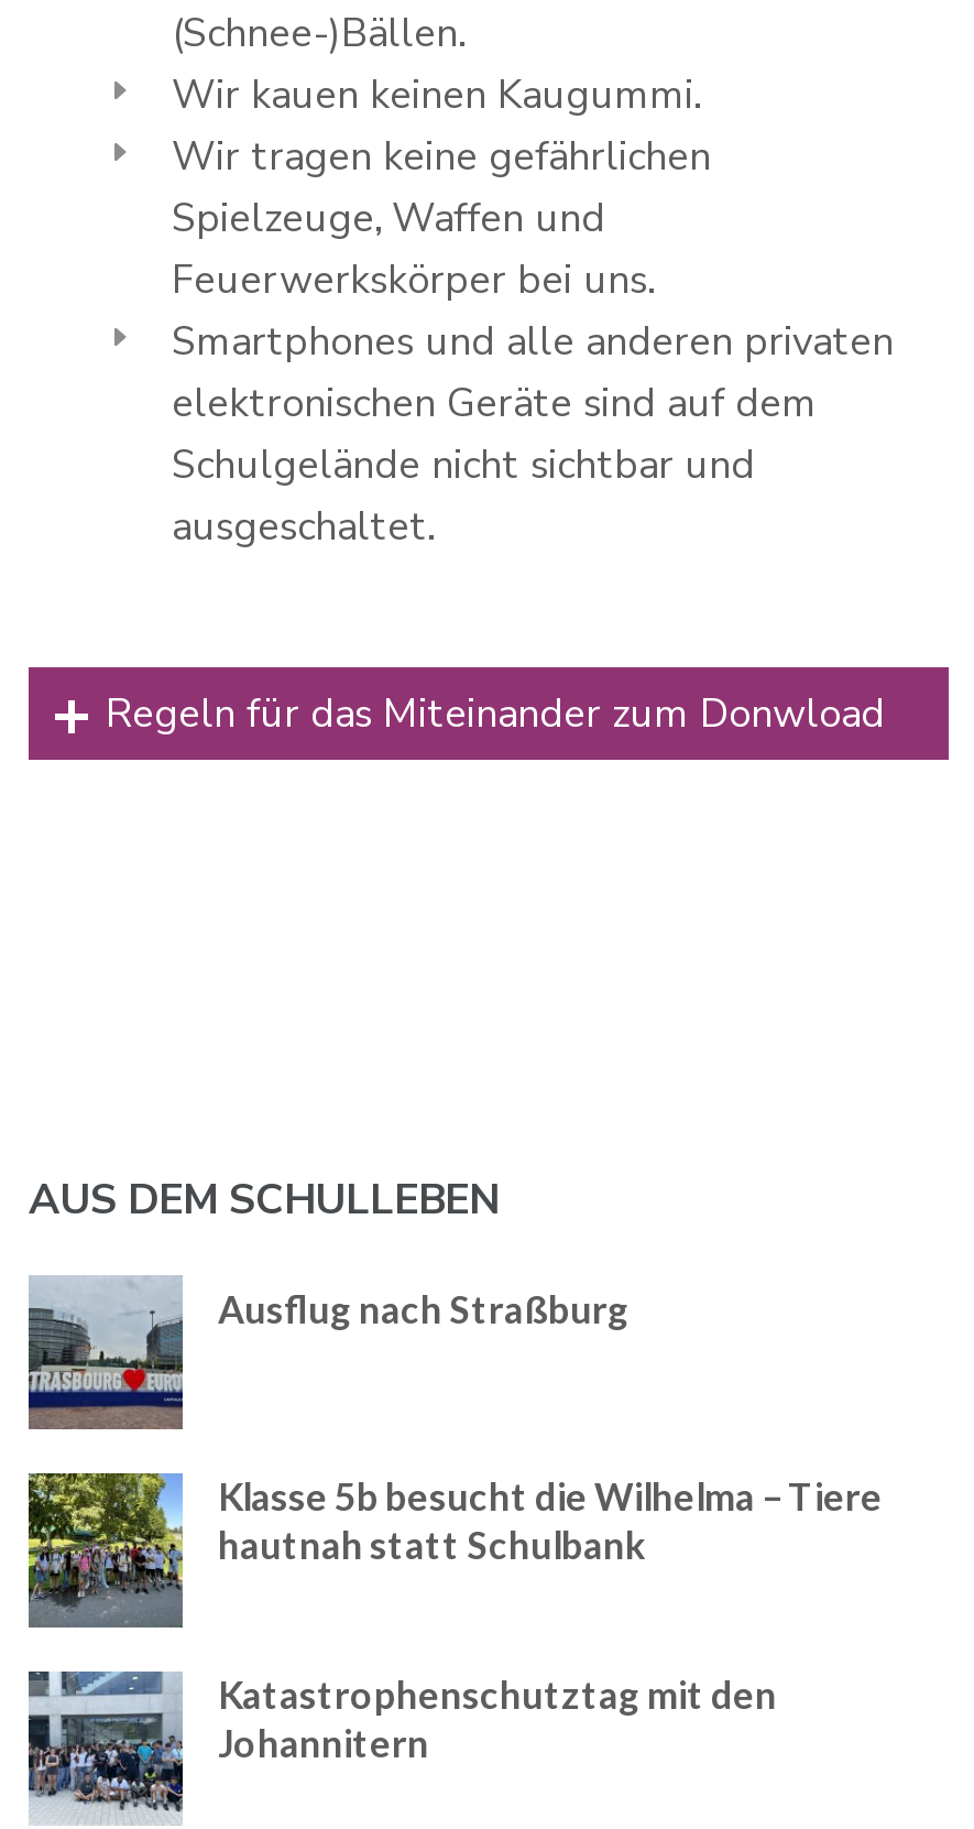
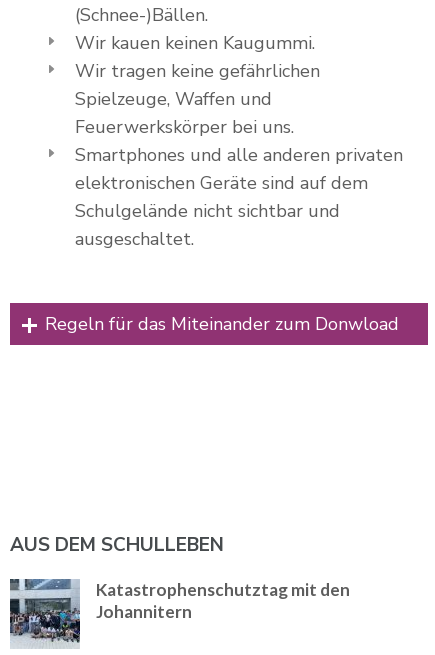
- [image]
- Ausflug nach Straßburg

- [image]
- Klasse 5b besucht die Wilhelma – Tiere
- hautnah statt Schulbank
